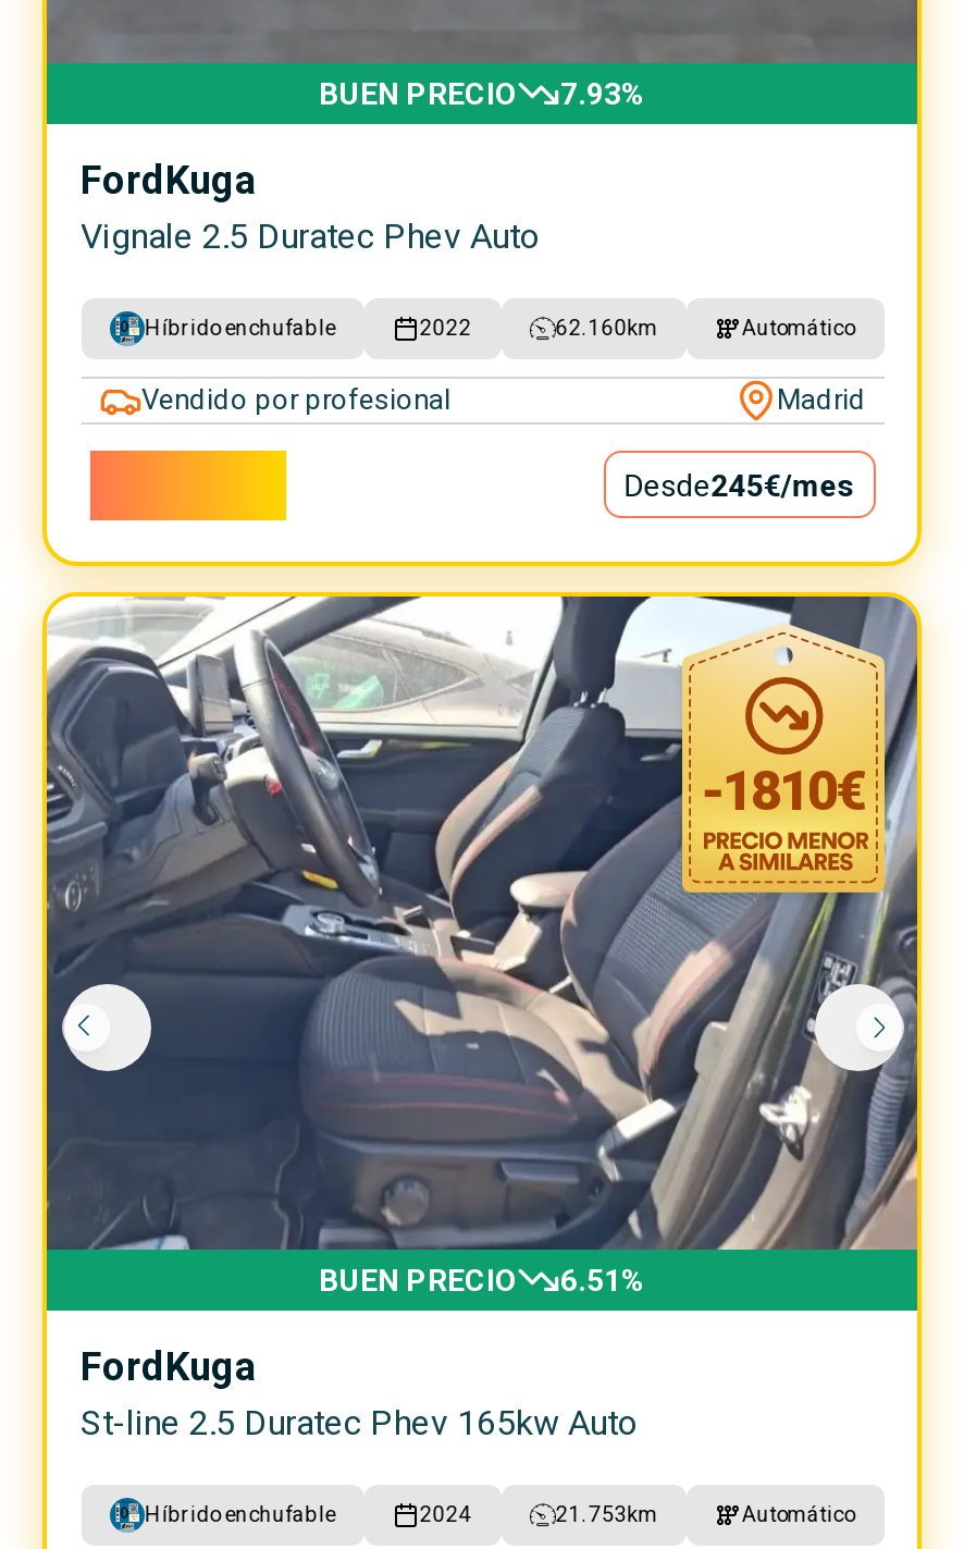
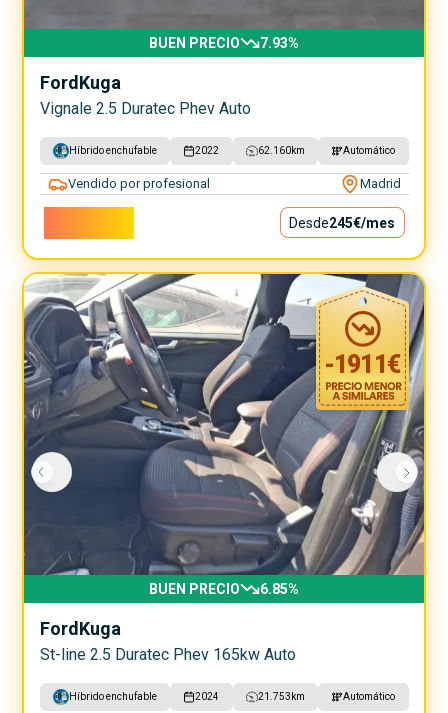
- -1810€
+ -1911€

- BUEN PRECIO 6.51%
+ BUEN PRECIO 6.85%
